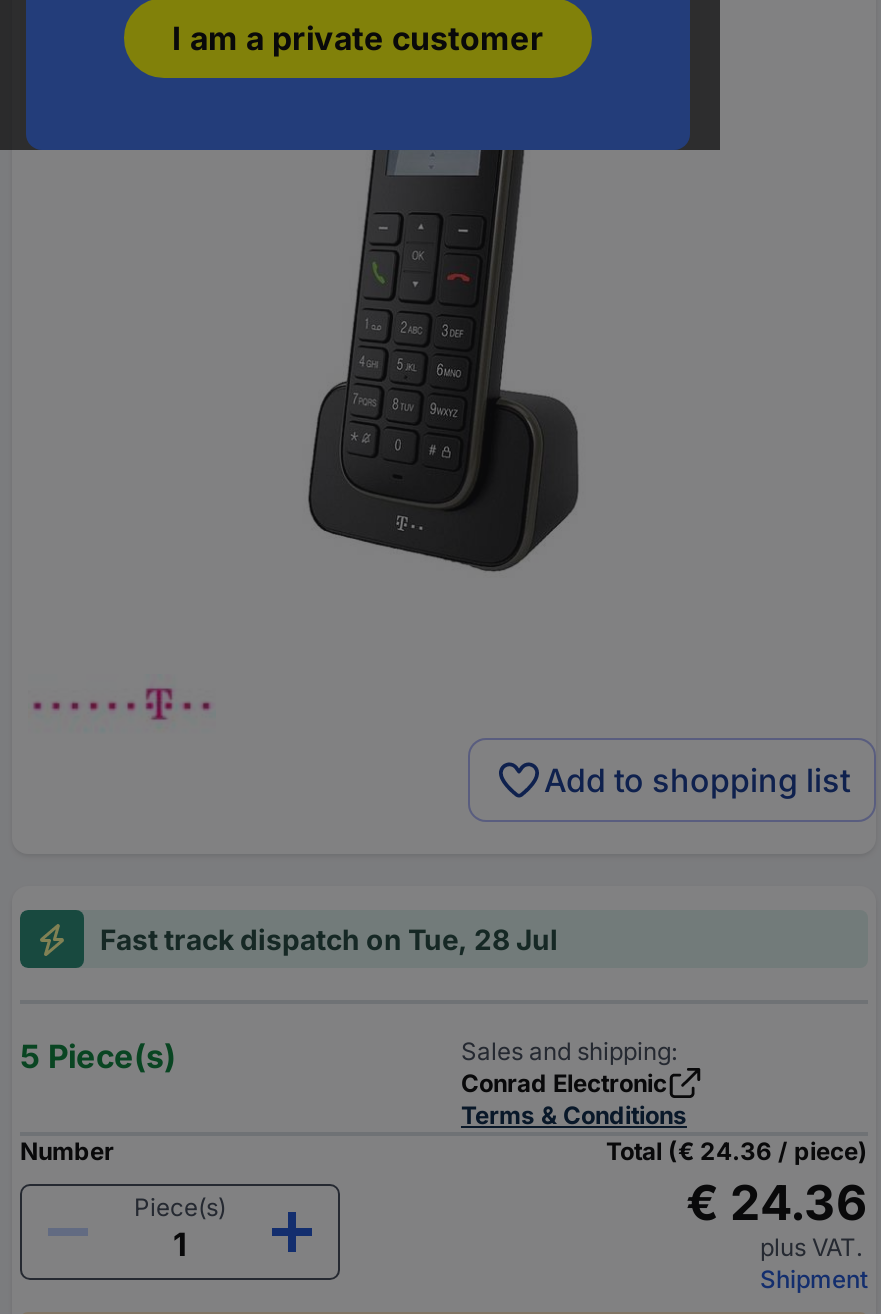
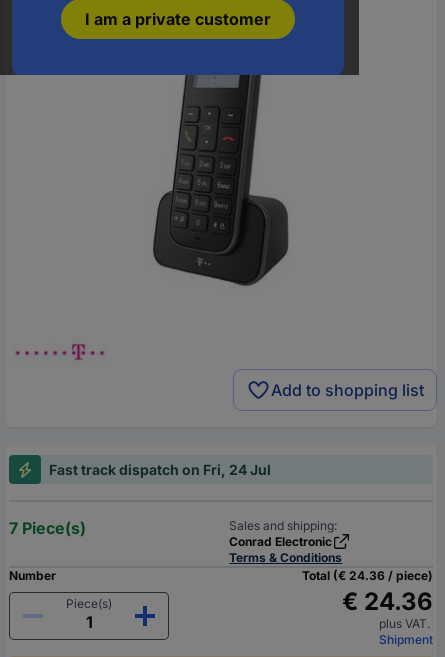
- Fast track dispatch on Tue, 28 Jul
+ Fast track dispatch on Fri, 24 Jul

- 5 Piece(s)
+ 7 Piece(s)
